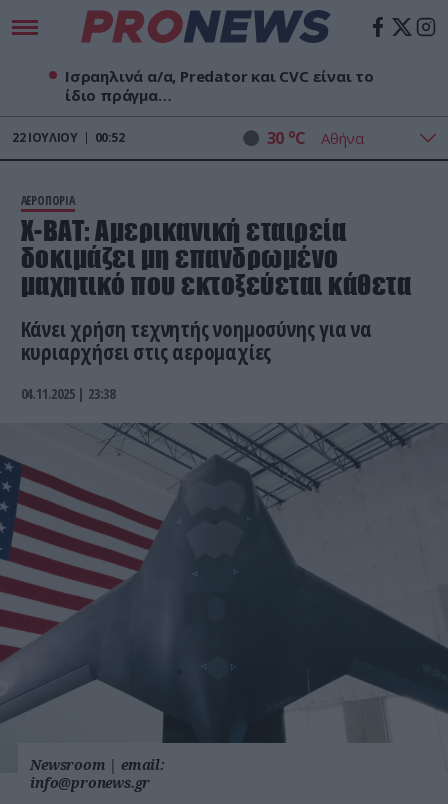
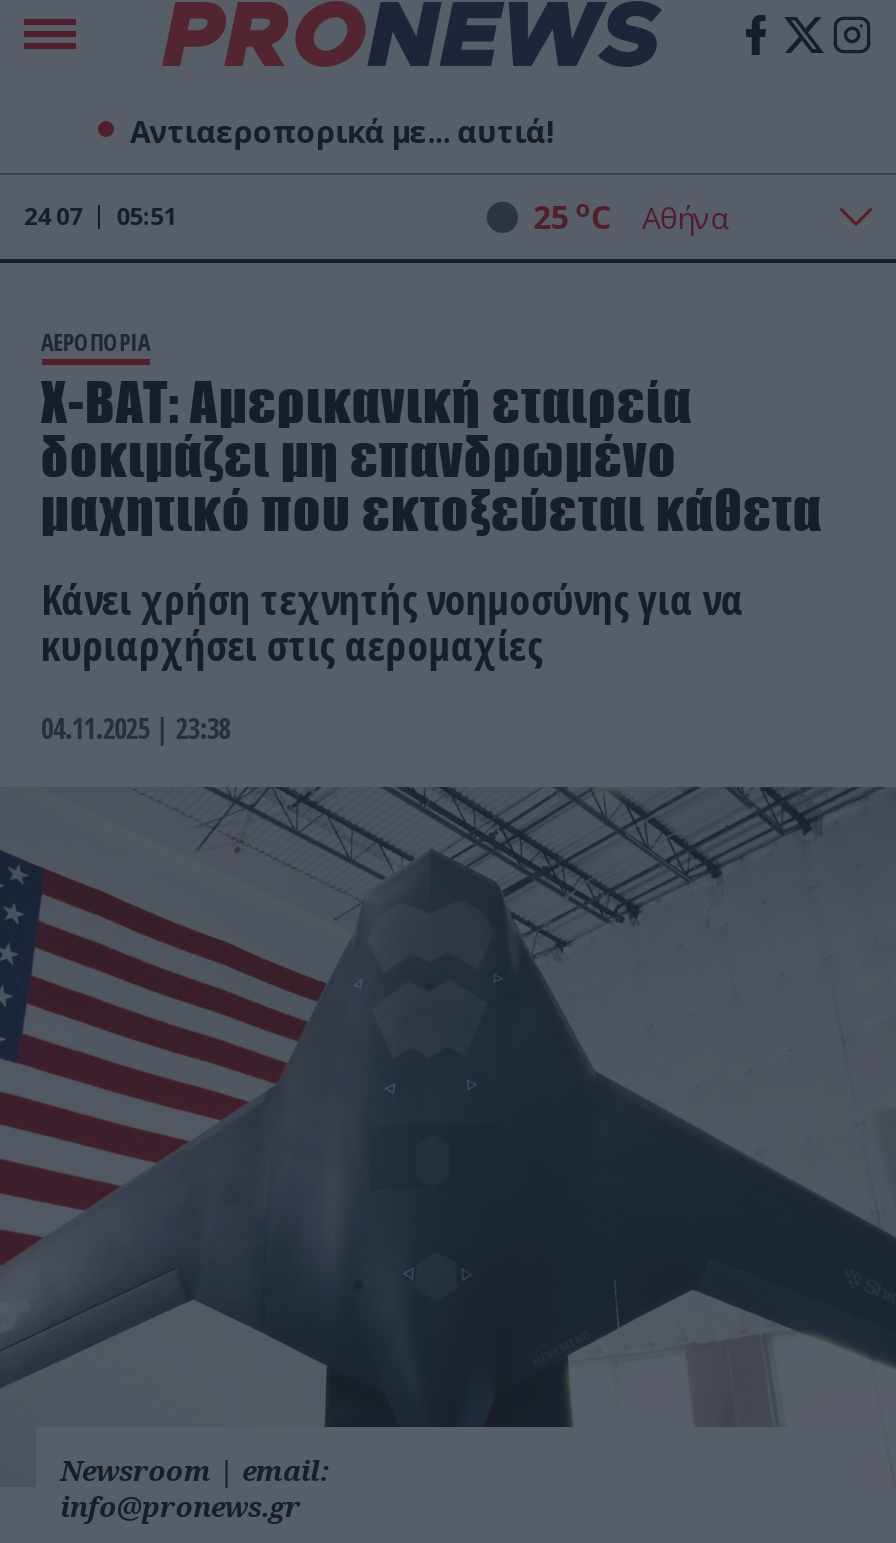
- Ισραηλινά α/α, Predator και CVC είναι το
- ίδιο πράγμα…
+ Αντιαεροπορικά με... αυτιά!

- 22 ΙΟΥΛΊΟΥ
- 00:52
- 30 oC
+ 24 07
+ 05:51
+ 25 oC
